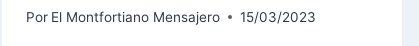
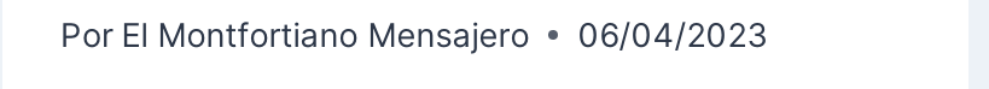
- Por El Montfortiano Mensajero 15/03/2023
+ Por El Montfortiano Mensajero 06/04/2023
